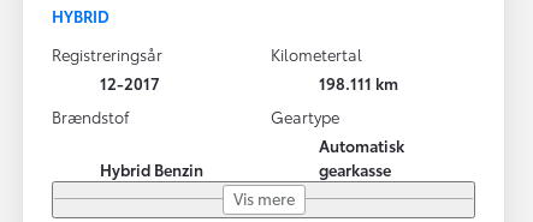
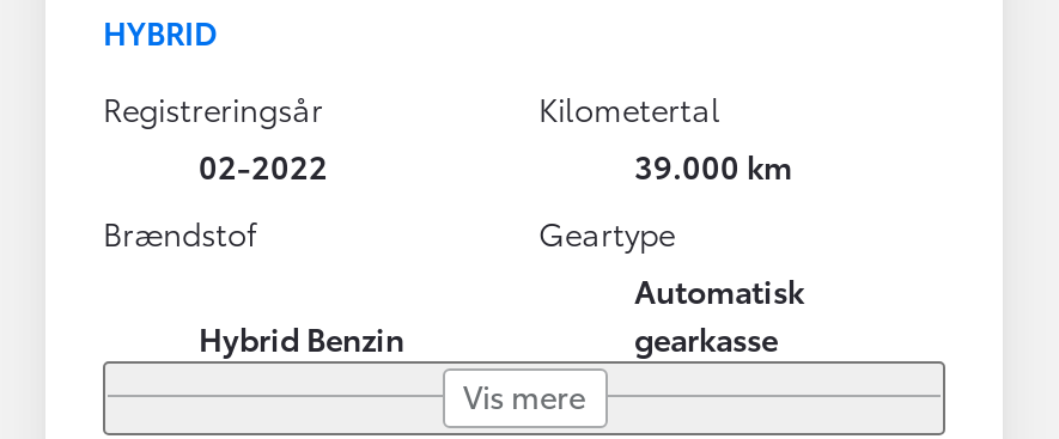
- 12-2017
+ 02-2022

- 198.111 km
+ 39.000 km
